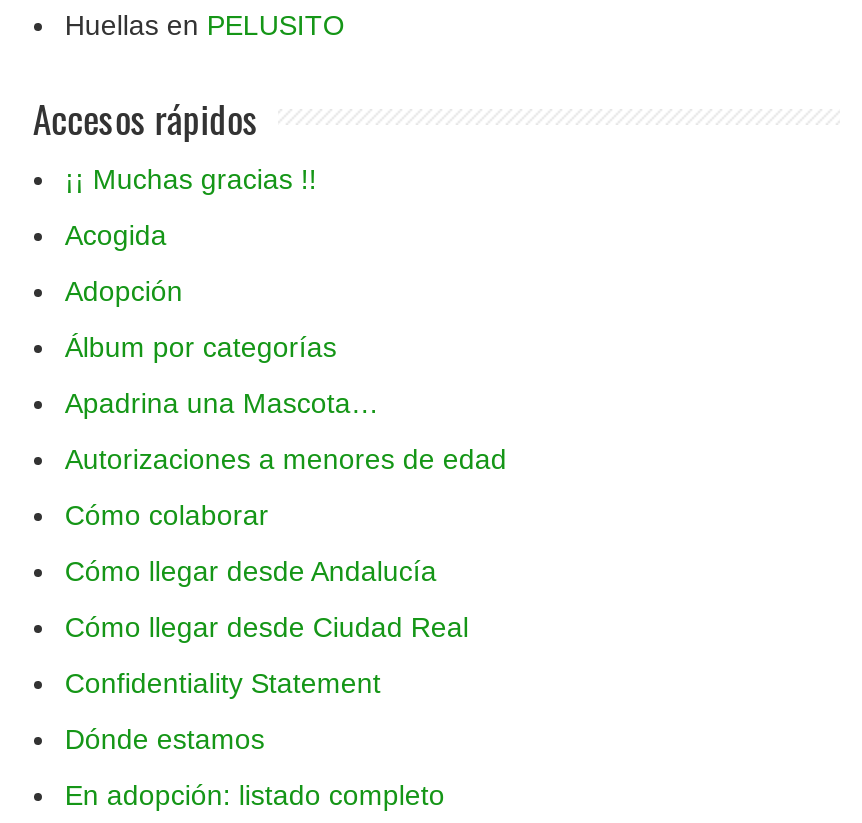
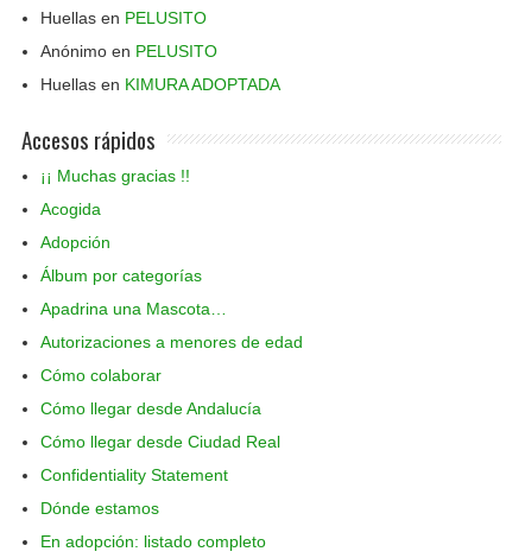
+ Anónimo en PELUSITO
+ Huellas en KIMURA ADOPTADA
